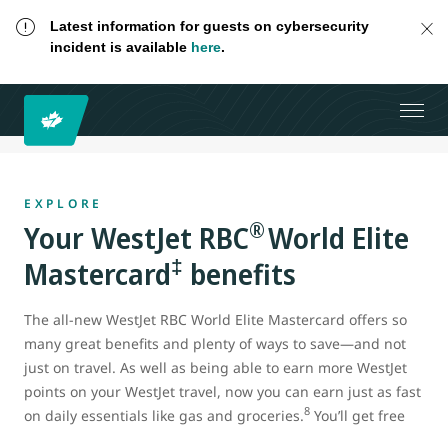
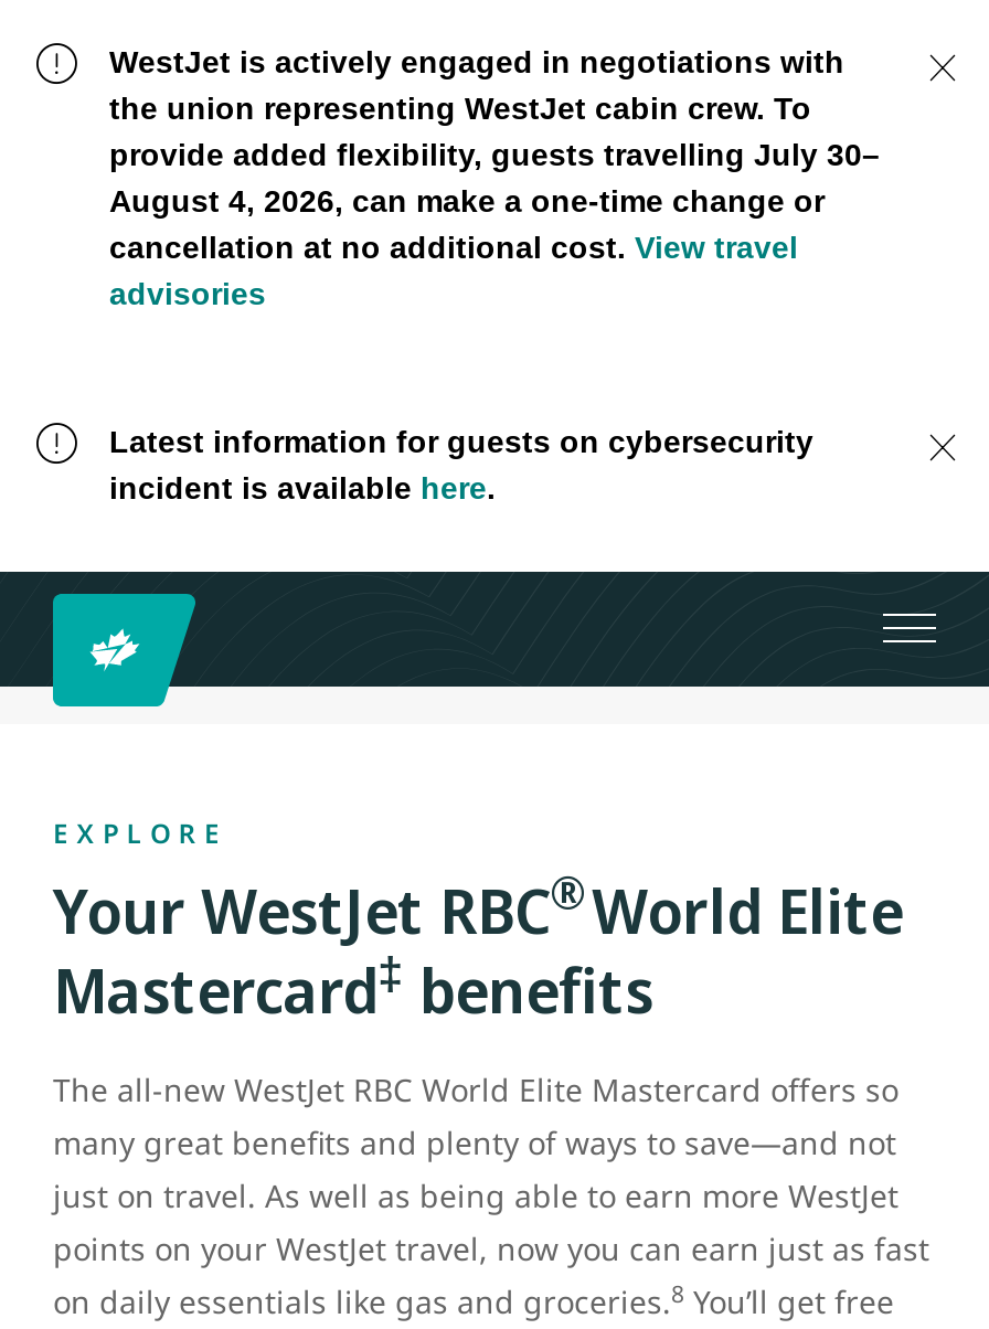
+ WestJet is actively engaged in negotiations with
+ the union representing WestJet cabin crew. To
+ provide added flexibility, guests travelling July 30–
+ August 4, 2026, can make a one-time change or
+ cancellation at no additional cost. View travel
+ advisories
